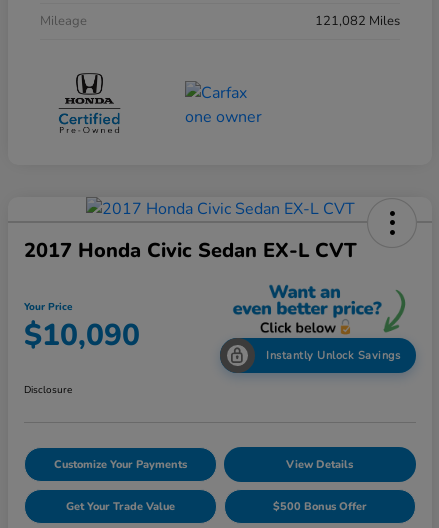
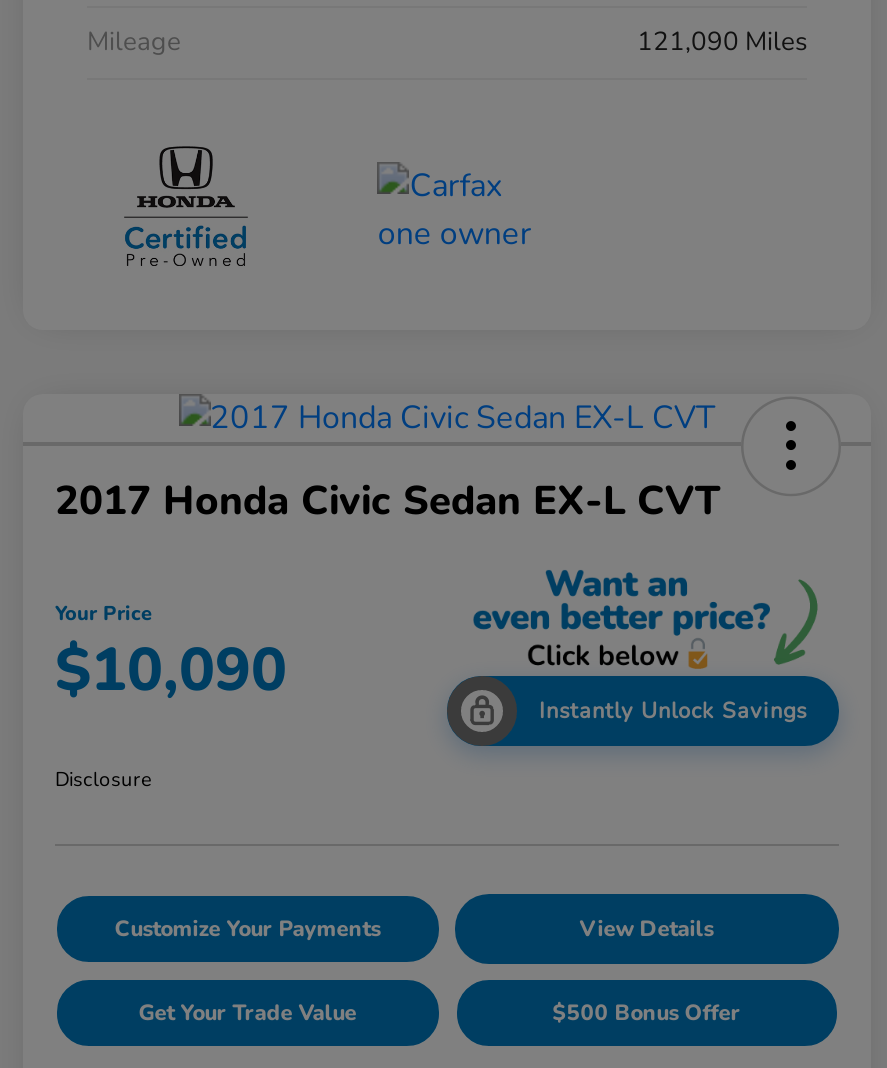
- 121,082 Miles
+ 121,090 Miles
